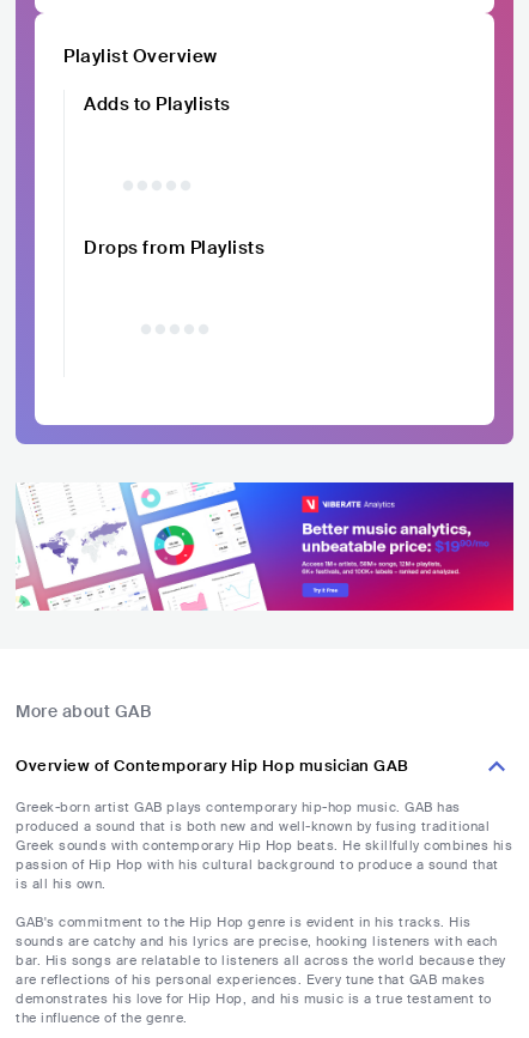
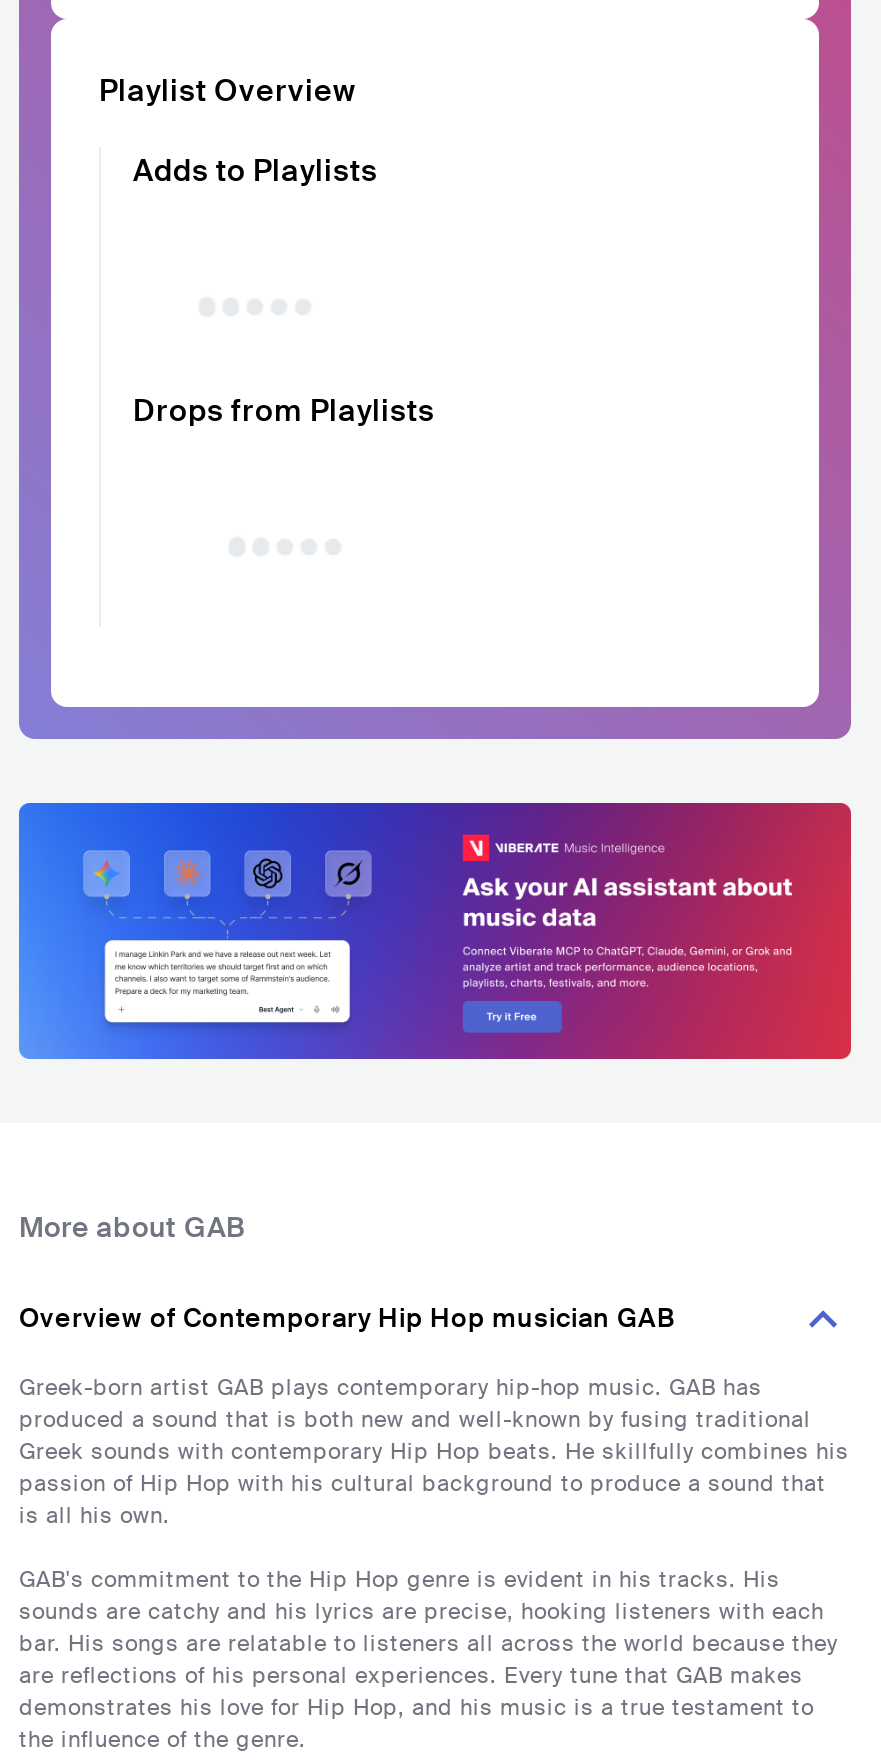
- [image]
+ [image]
